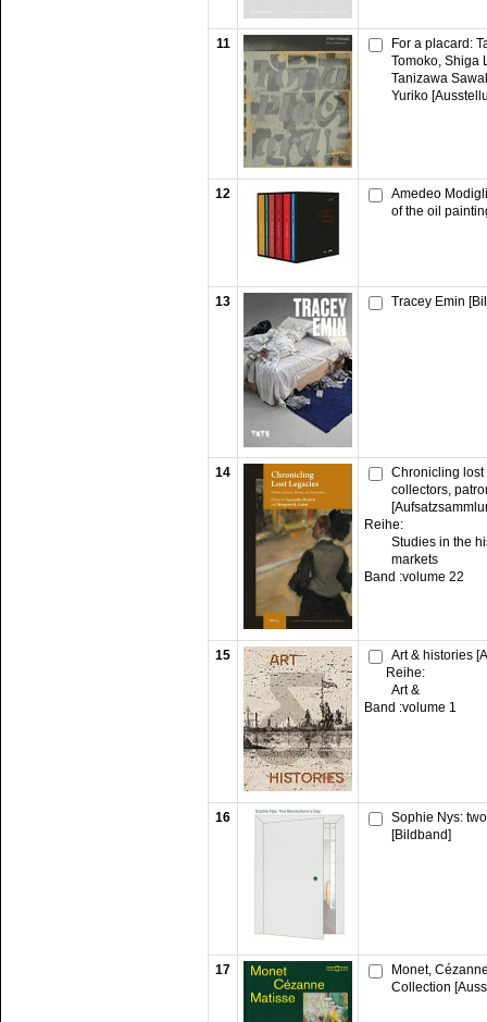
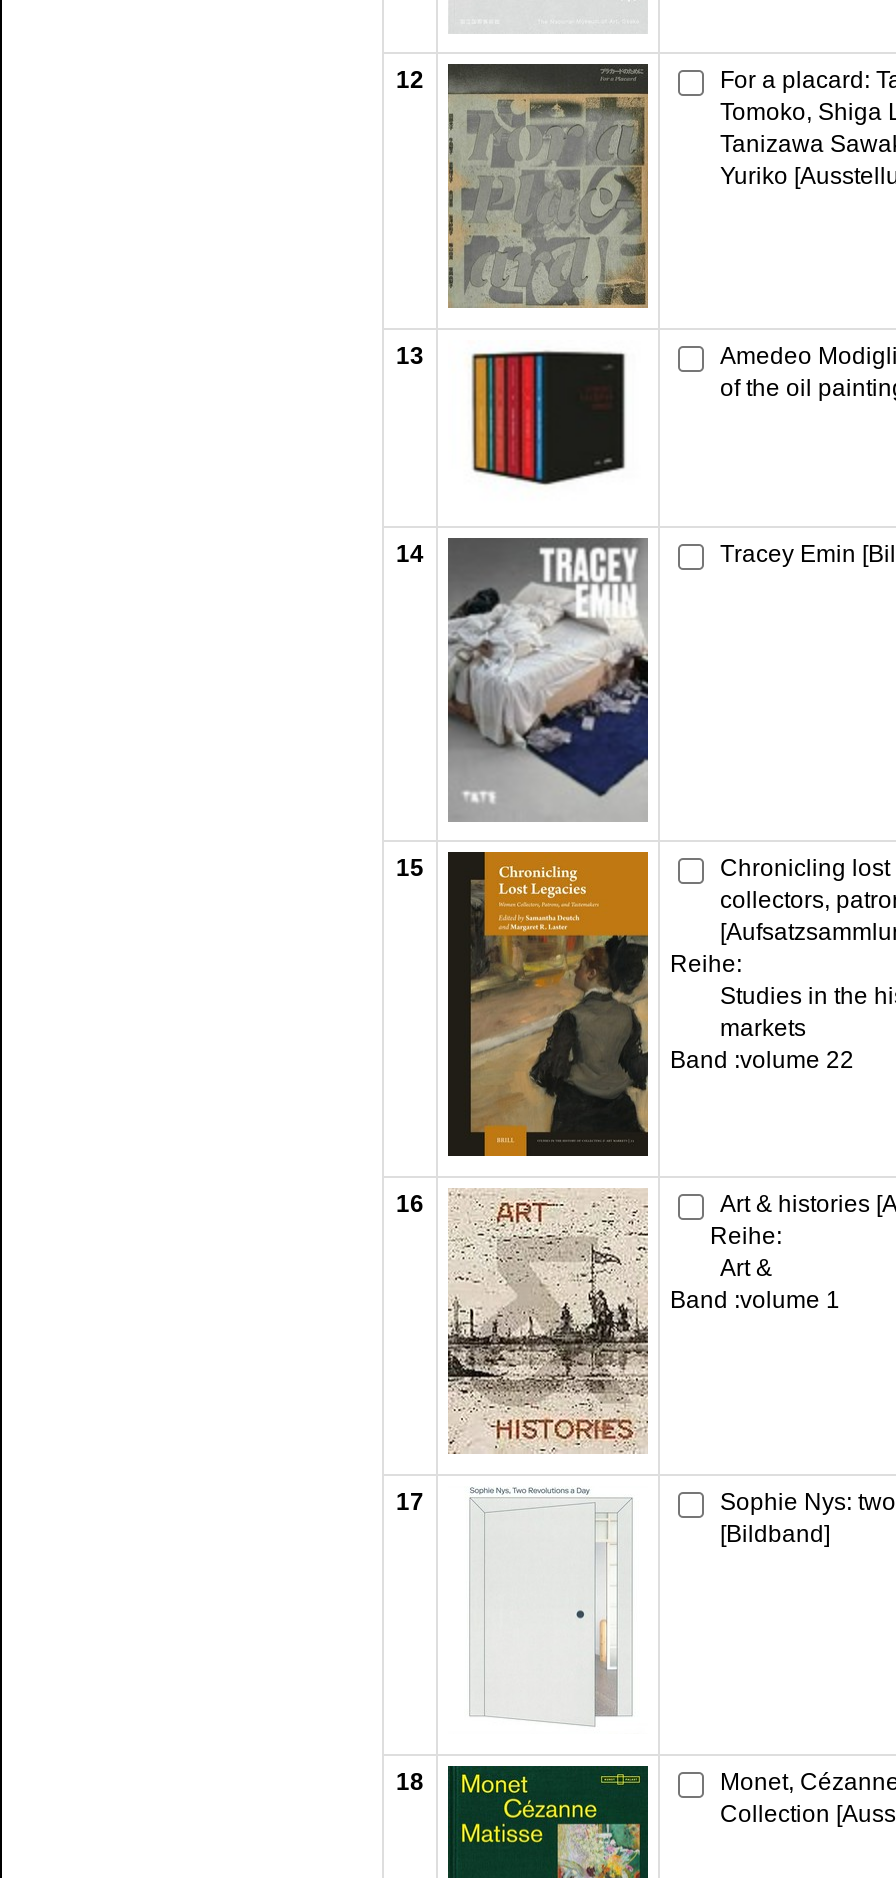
- 11
+ 12

- 12
+ 13

- 13
+ 14

- 14
+ 15

- 15
+ 16

- 16
+ 17

- 17
+ 18
